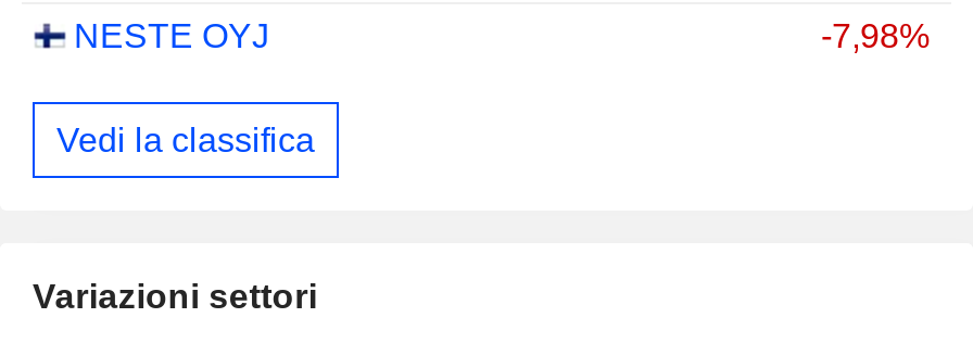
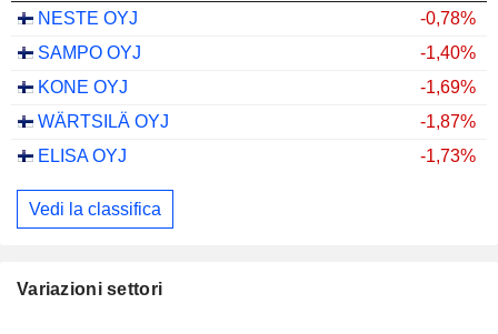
- -7,98%
+ -0,78%
+ SAMPO OYJ
+ -1,40%
+ KONE OYJ
+ -1,69%
+ WÄRTSILÄ OYJ
+ -1,87%
+ ELISA OYJ
+ -1,73%
